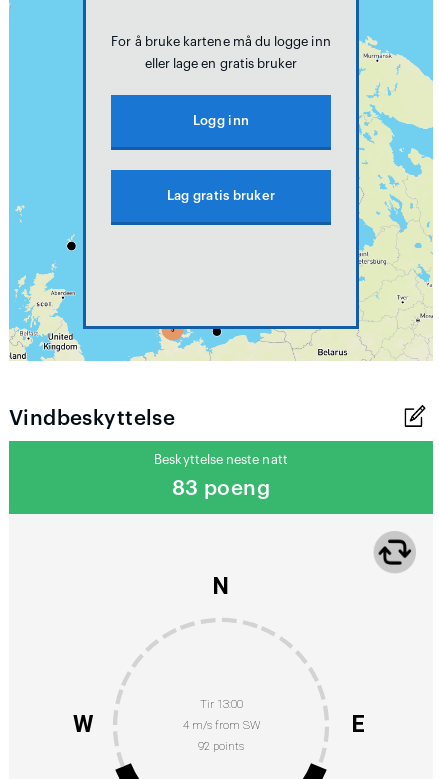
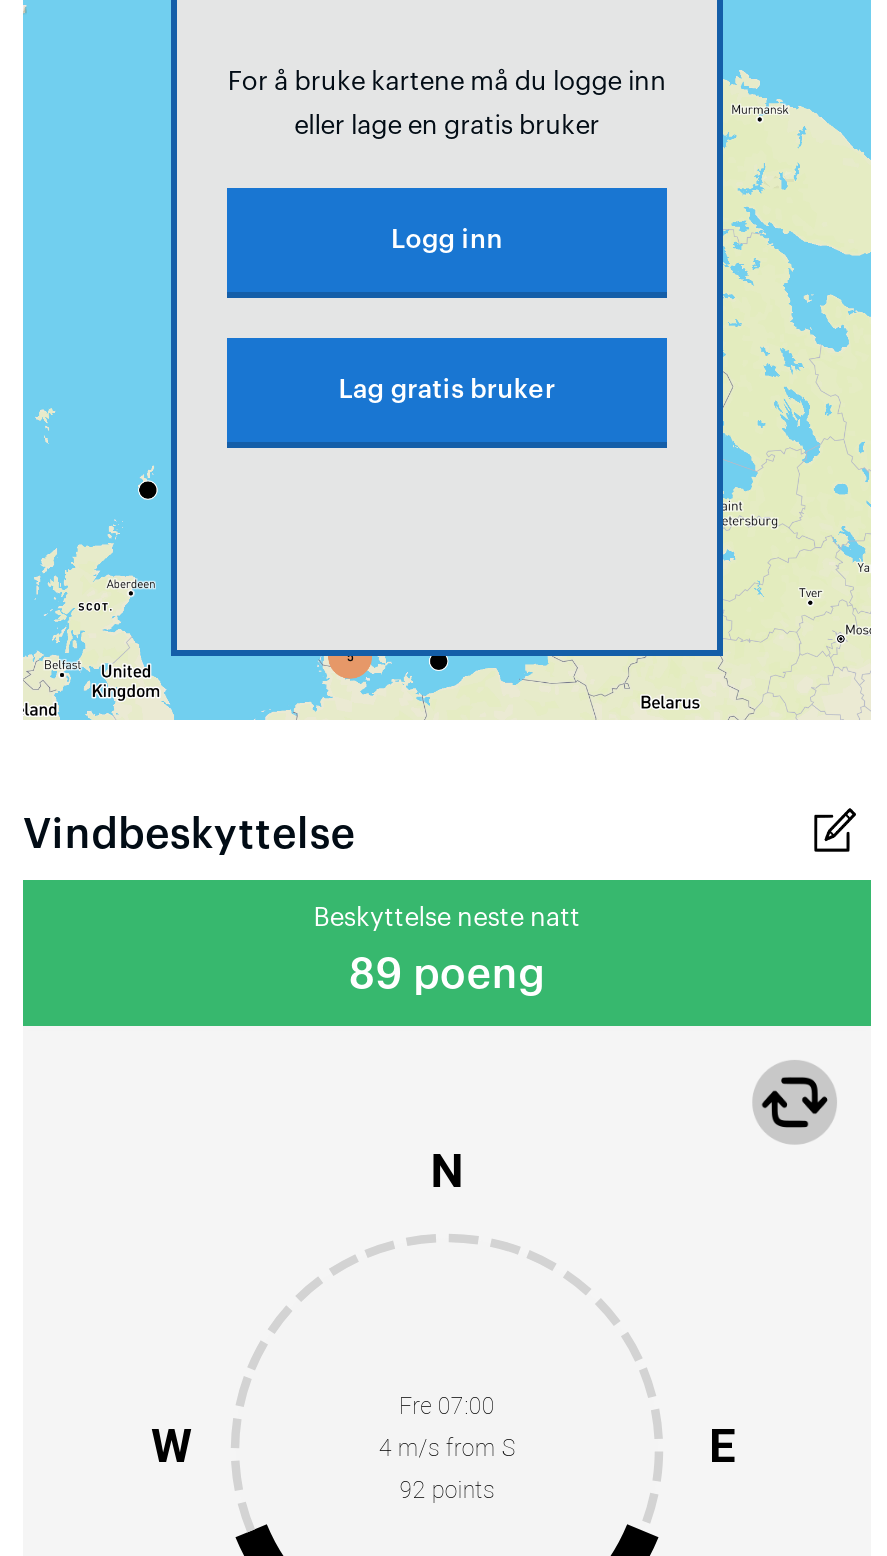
- 83 poeng
+ 89 poeng

- Tir 13:00
+ Fre 07:00

- 4 m/s from SW
+ 4 m/s from S
